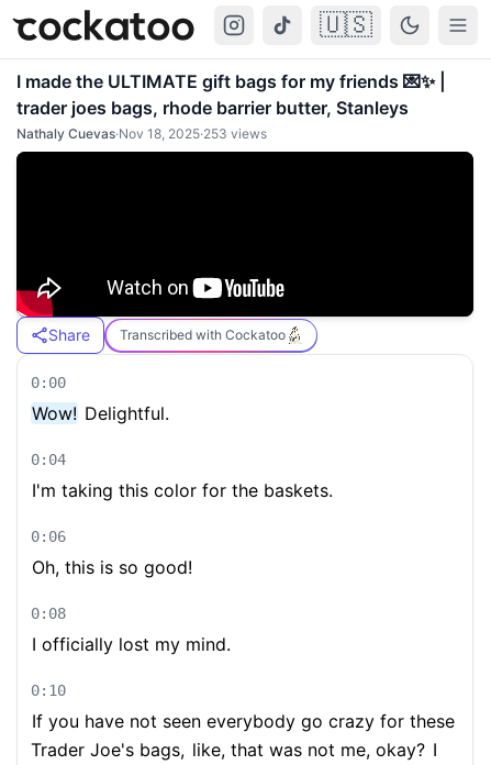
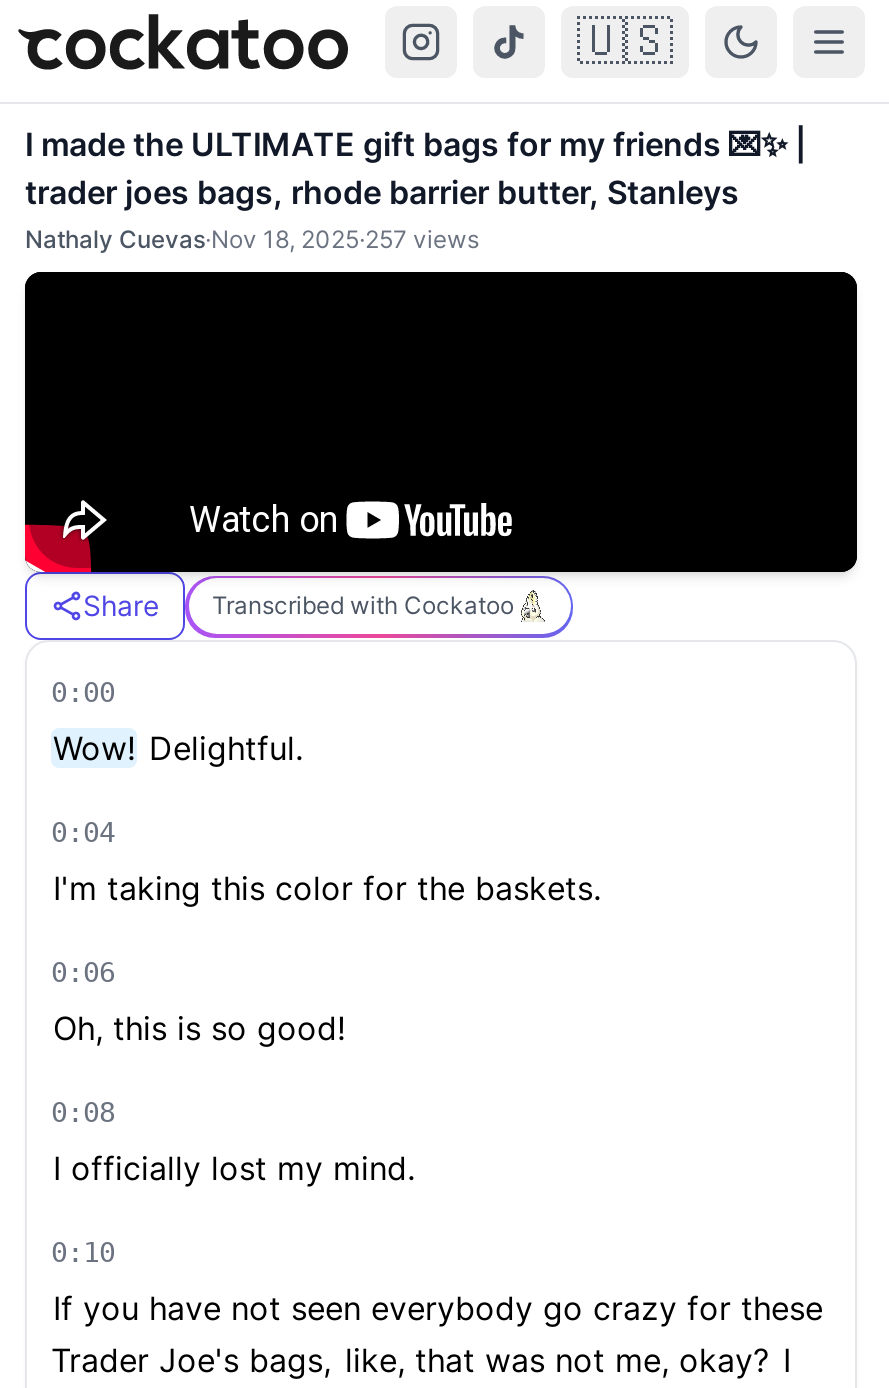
- Nathaly Cuevas·Nov 18, 2025·253 views
+ Nathaly Cuevas·Nov 18, 2025·257 views
